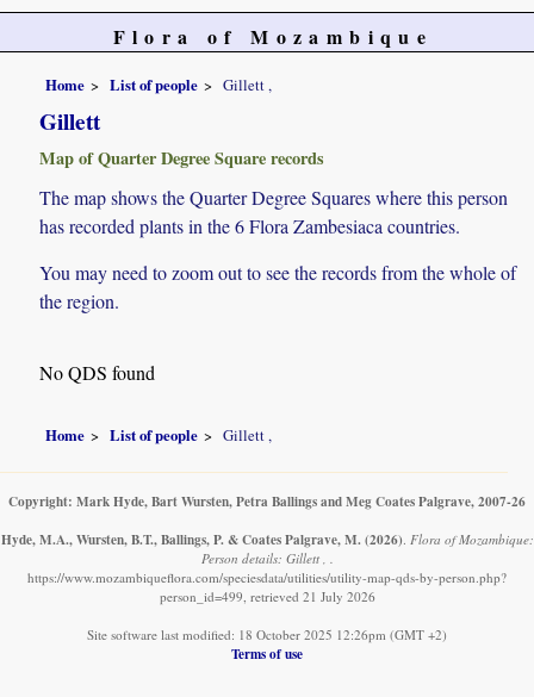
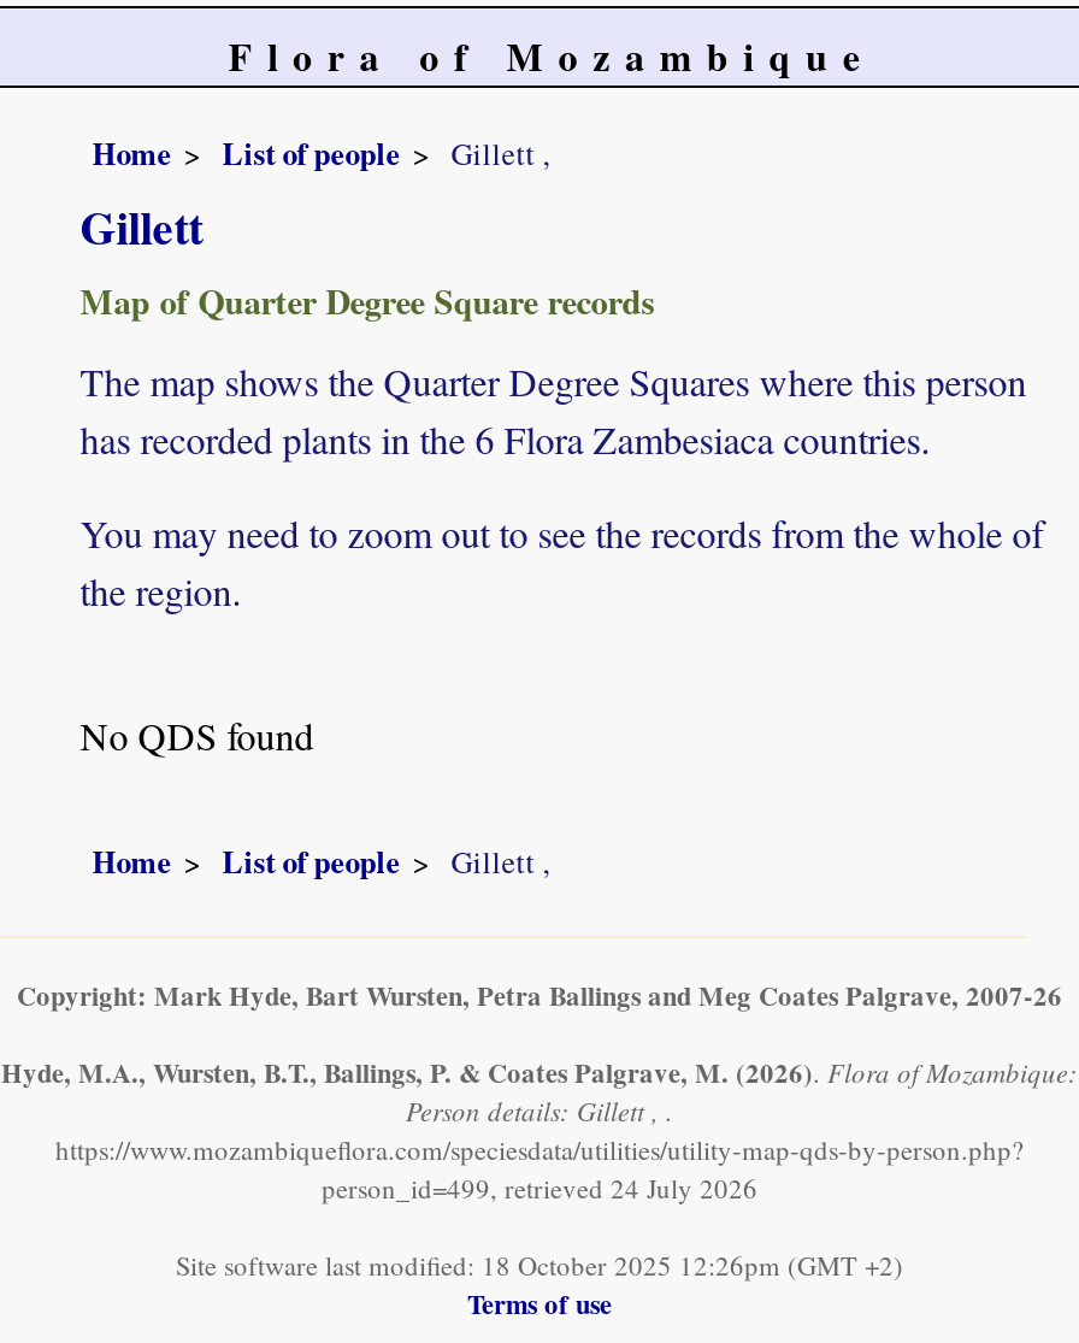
- person_id=499, retrieved 21 July 2026
+ person_id=499, retrieved 24 July 2026
